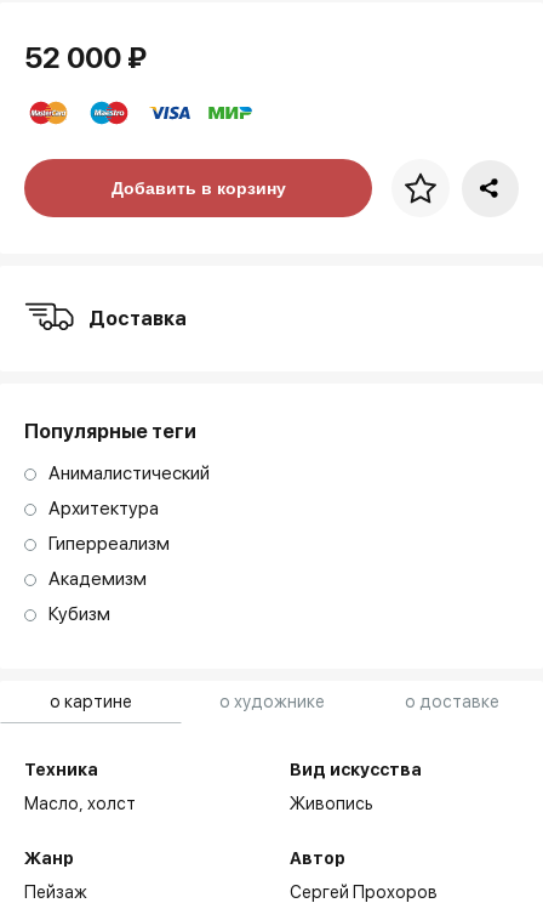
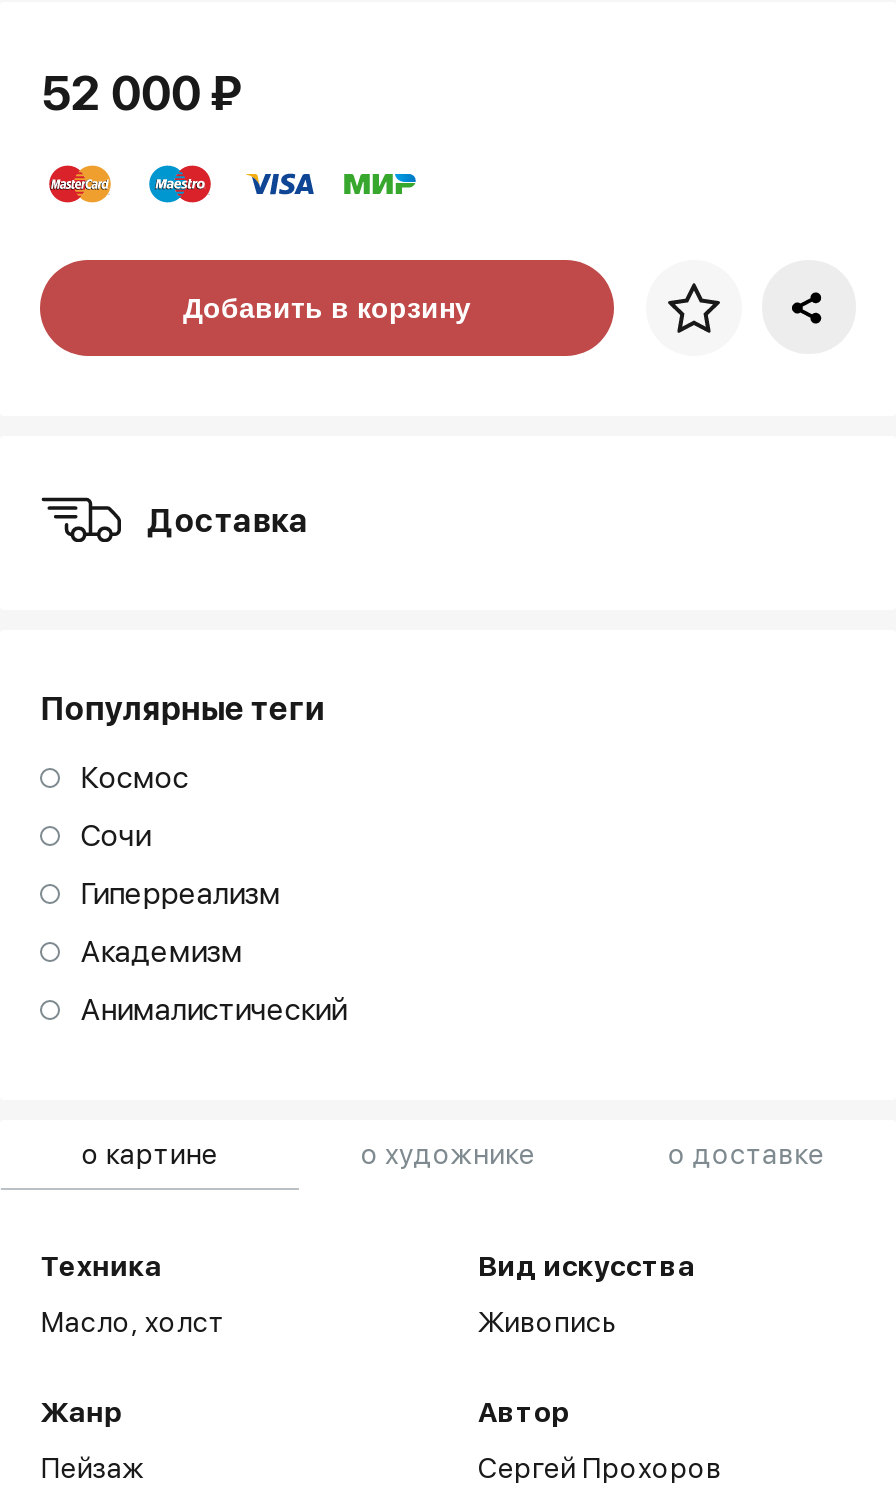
+ Космос

moved down: Анималистический

- Архитектура
+ Сочи

- Кубизм
